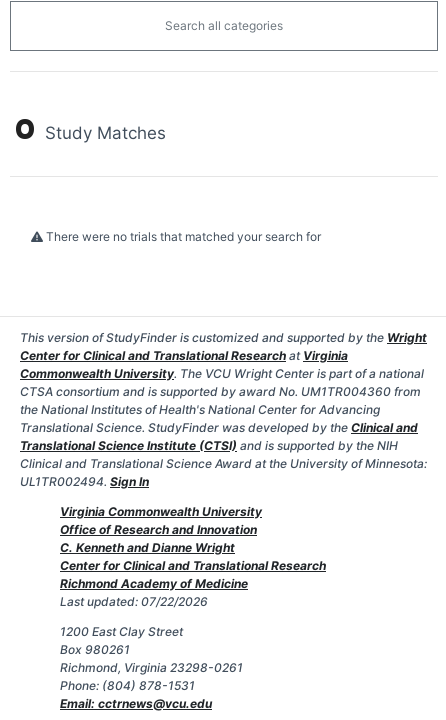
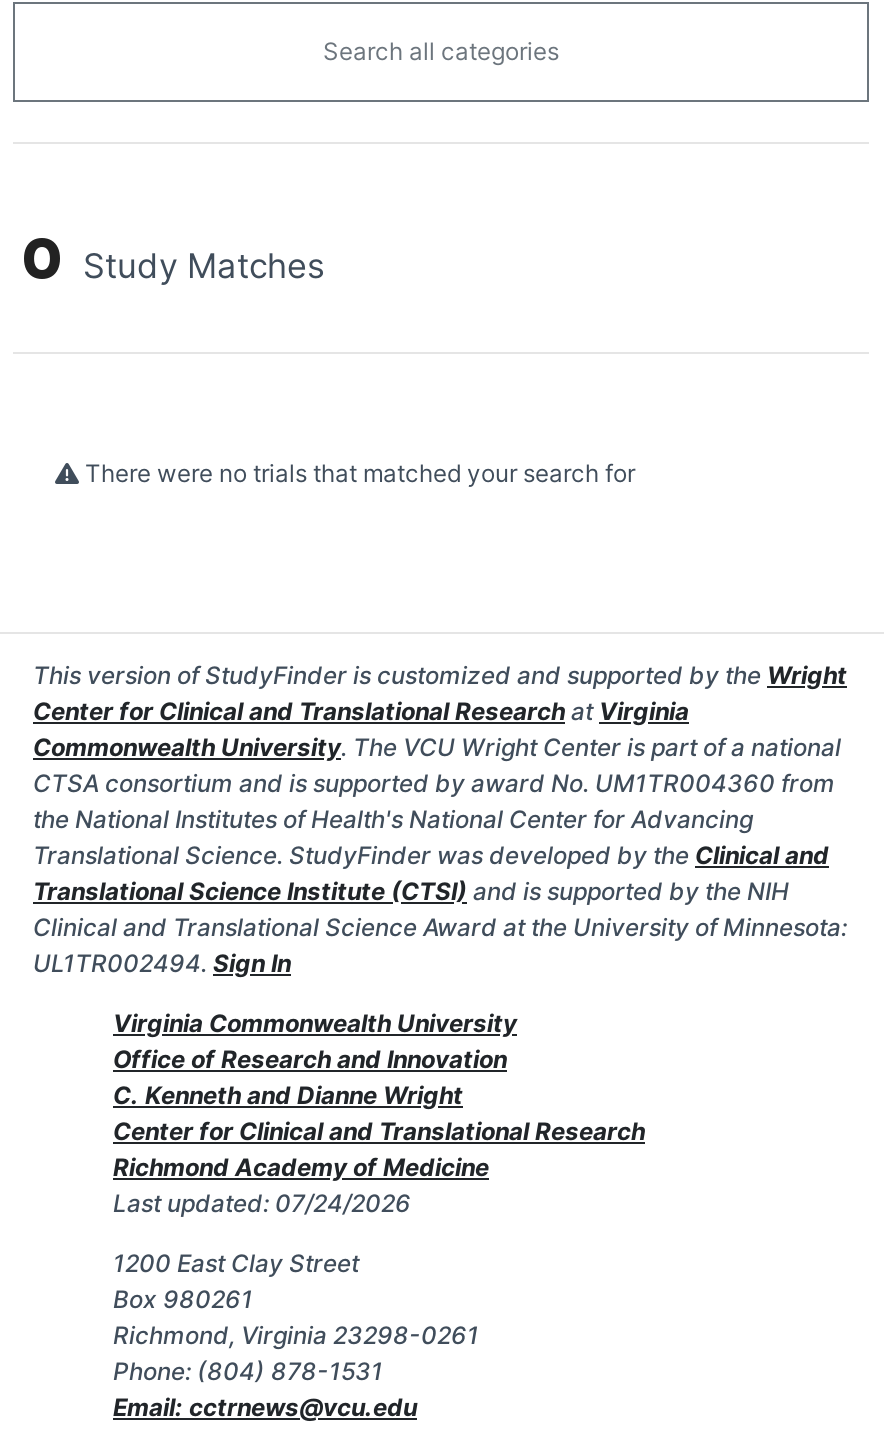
- Last updated: 07/22/2026
+ Last updated: 07/24/2026
